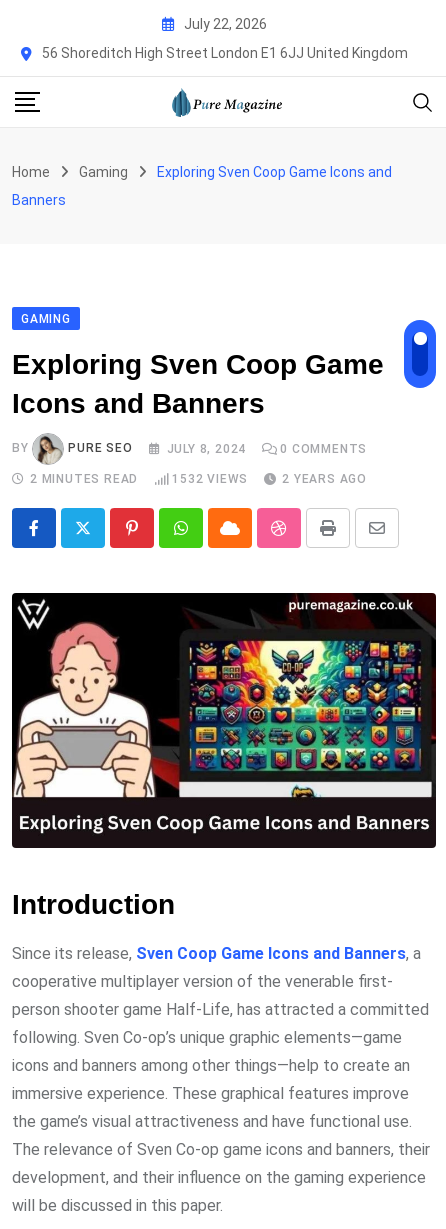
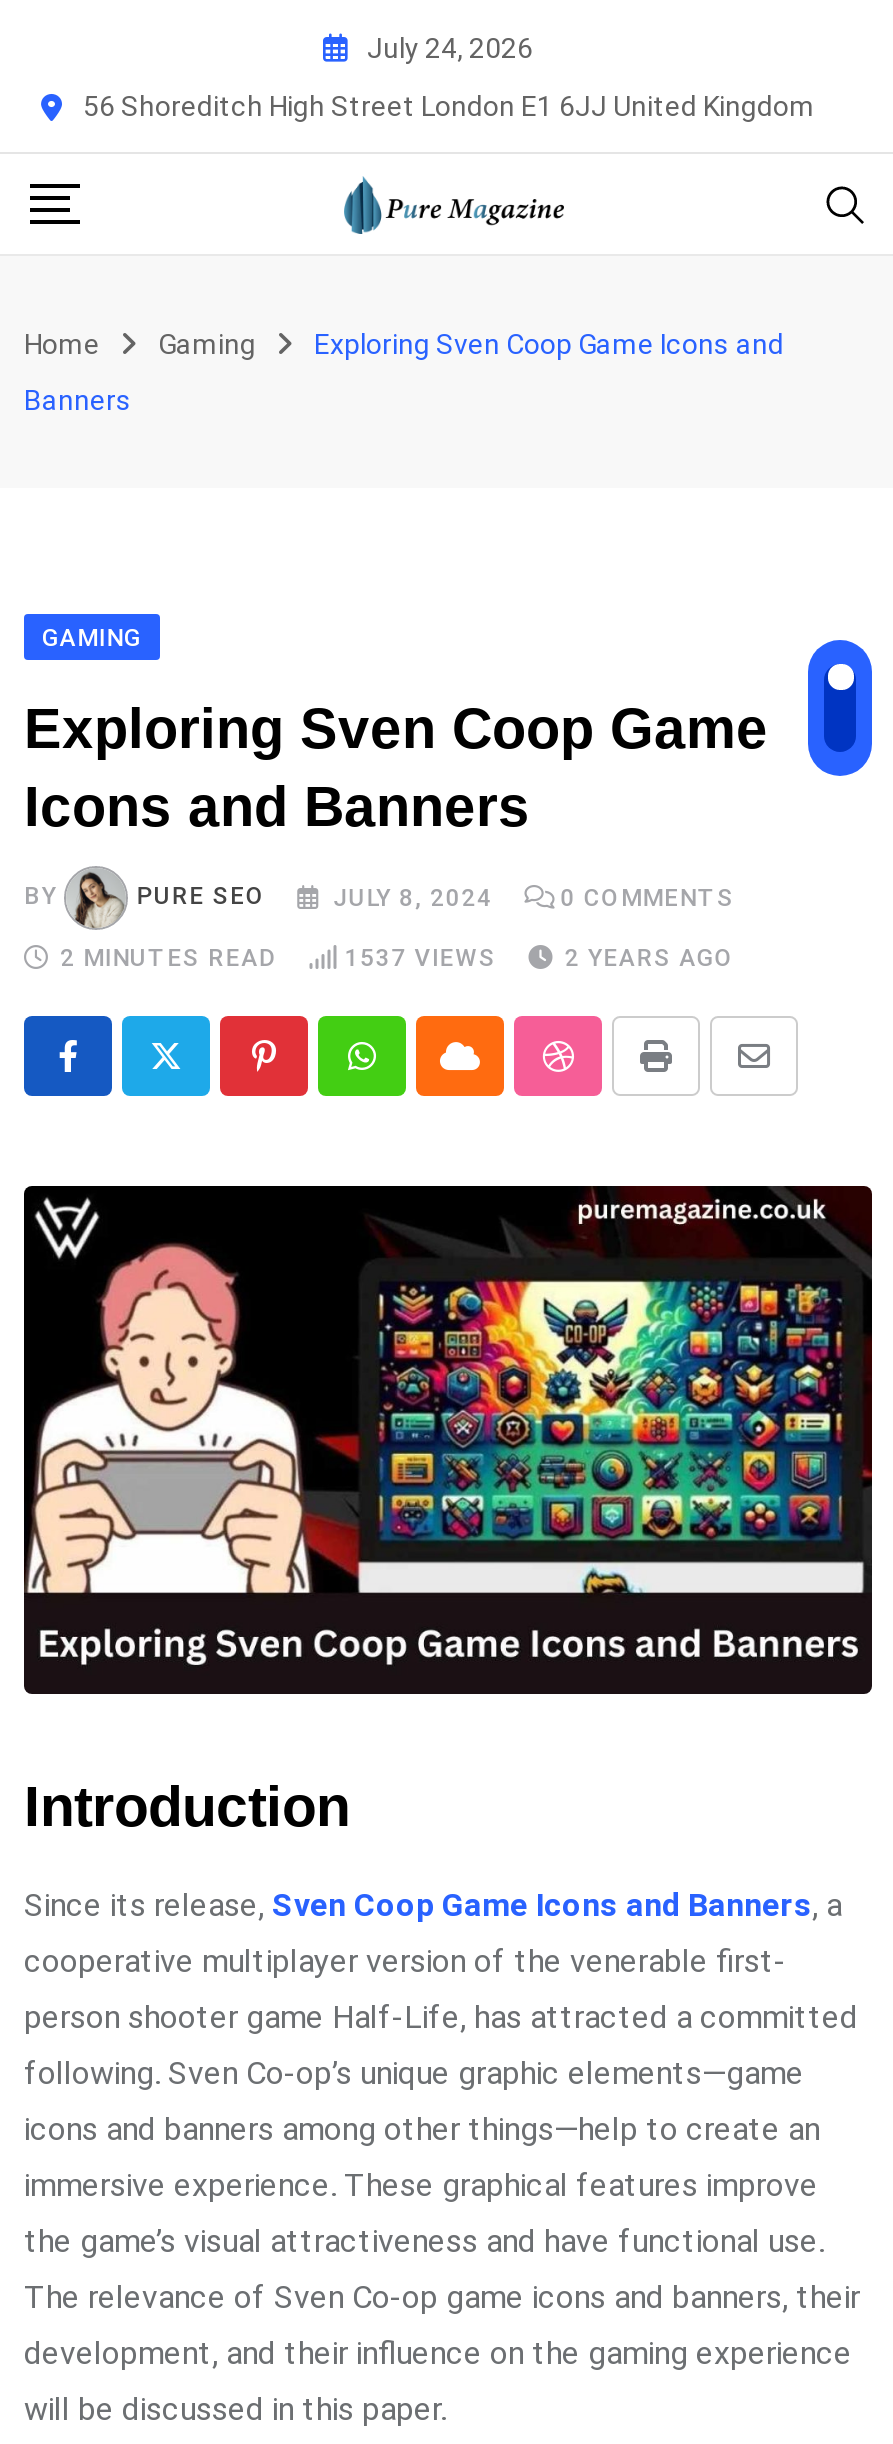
- July 22, 2026
+ July 24, 2026

- 1532 VIEWS
+ 1537 VIEWS
